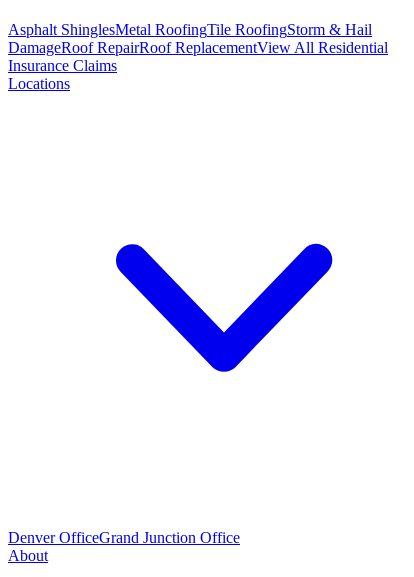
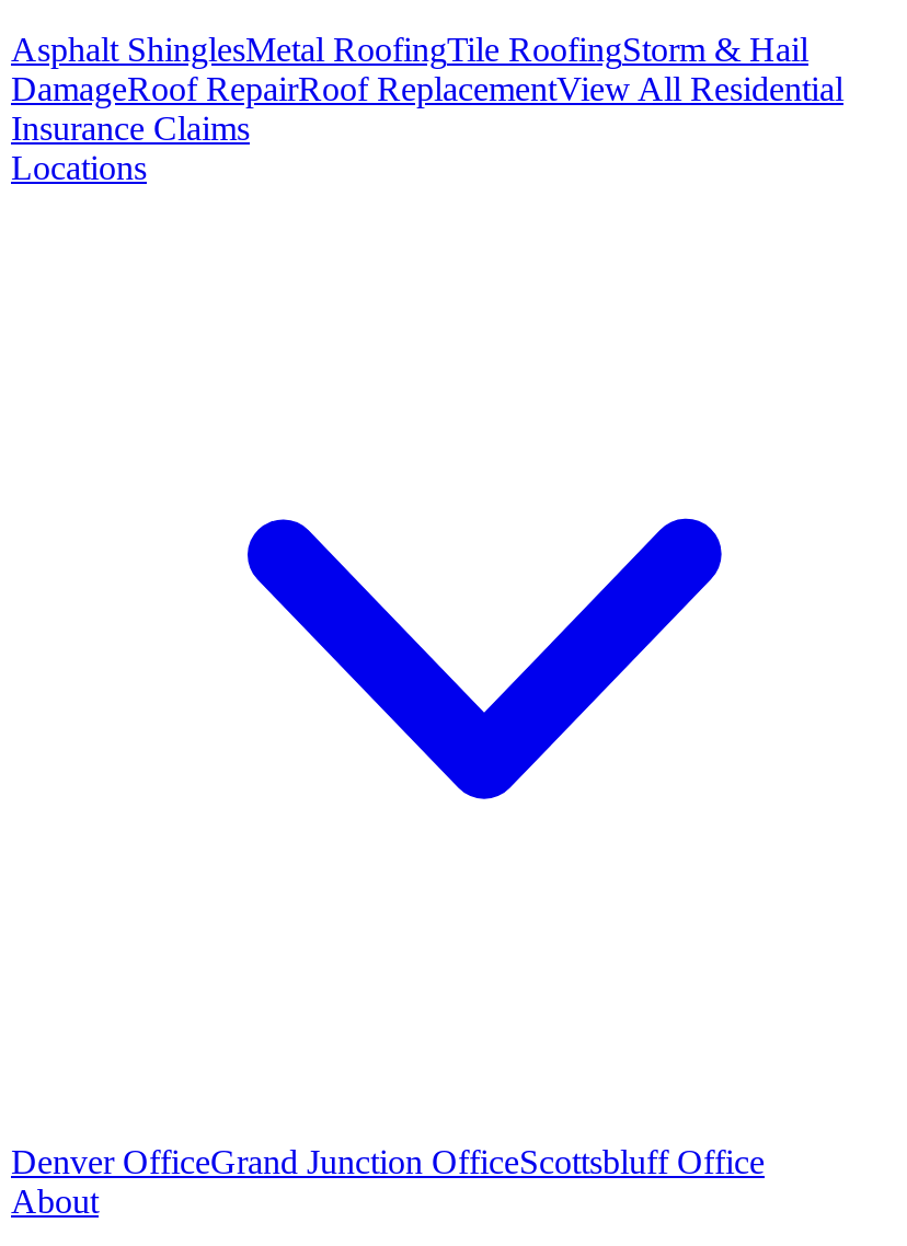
- Denver OfficeGrand Junction Office
+ Denver OfficeGrand Junction OfficeScottsbluff Office
